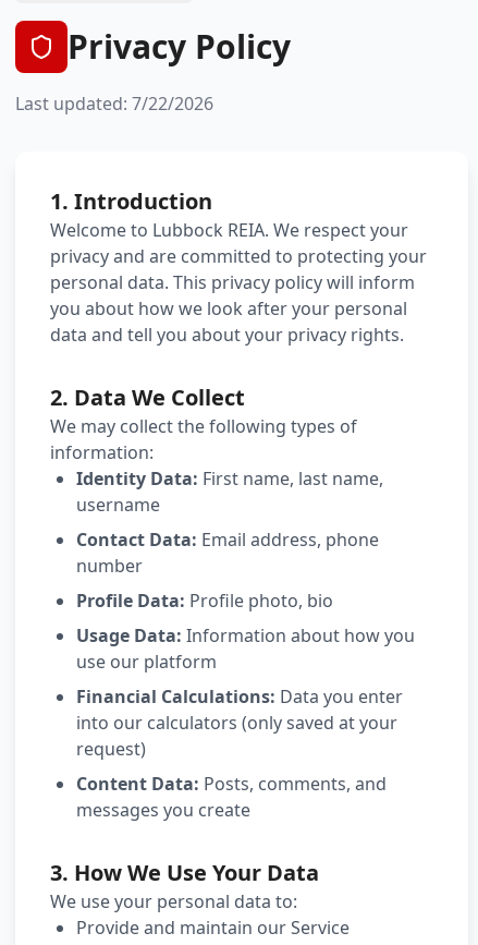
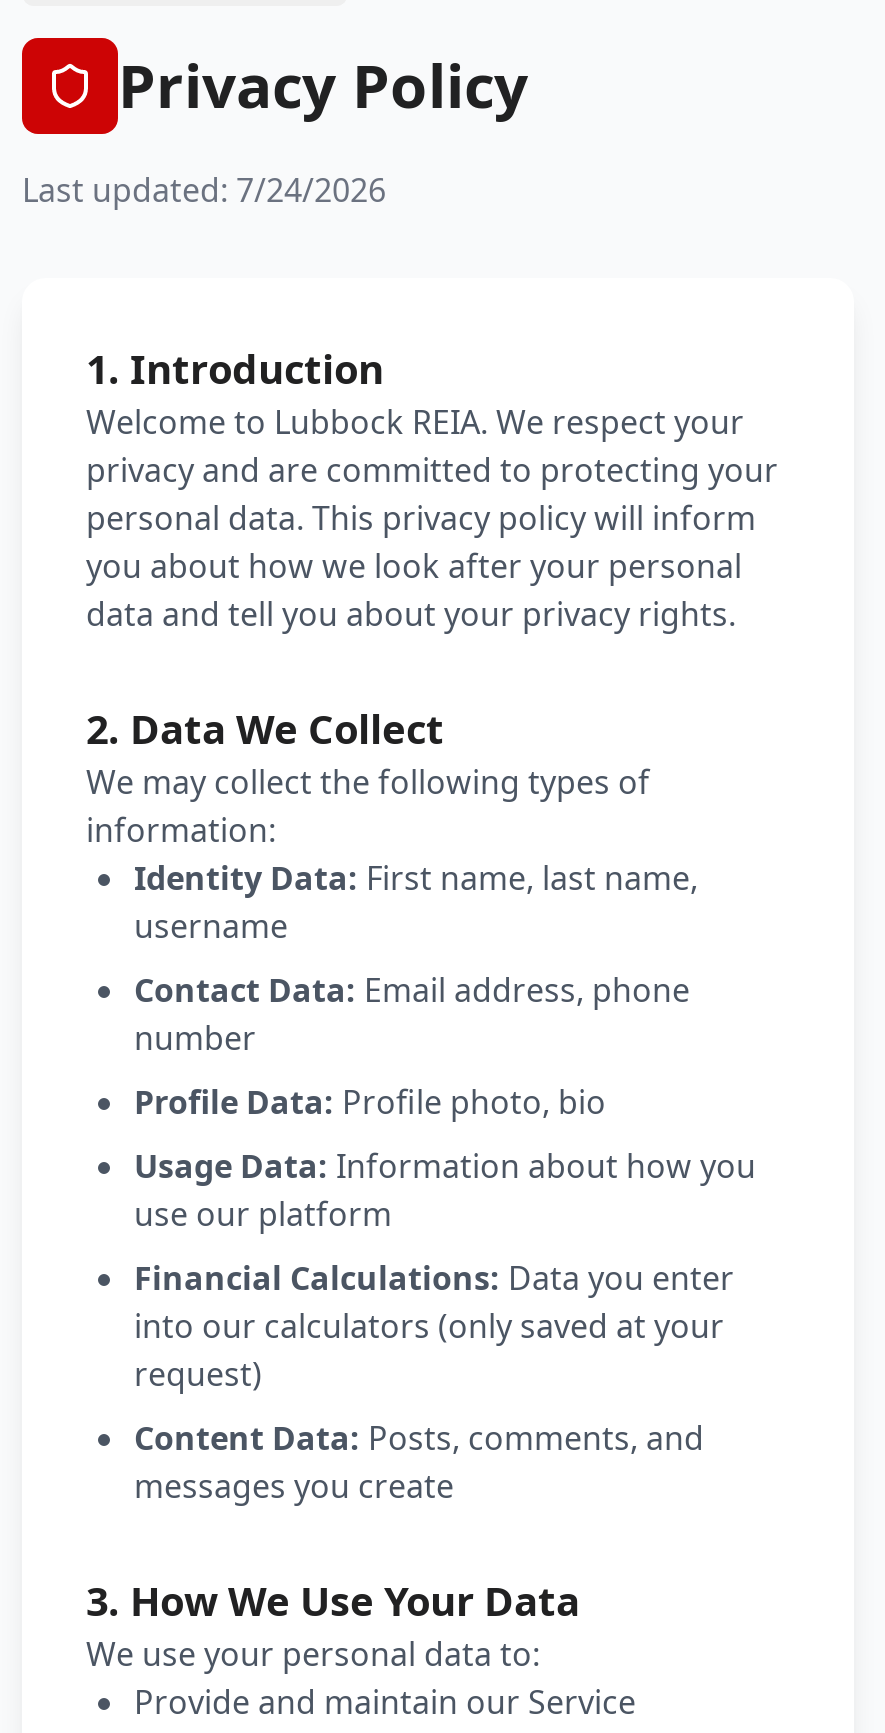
- Last updated: 7/22/2026
+ Last updated: 7/24/2026
